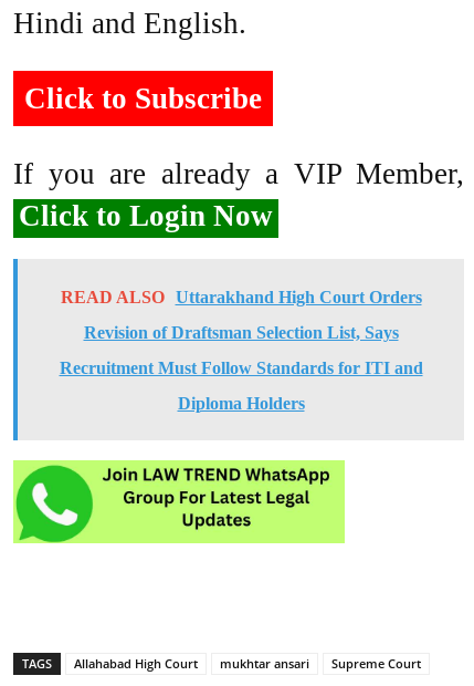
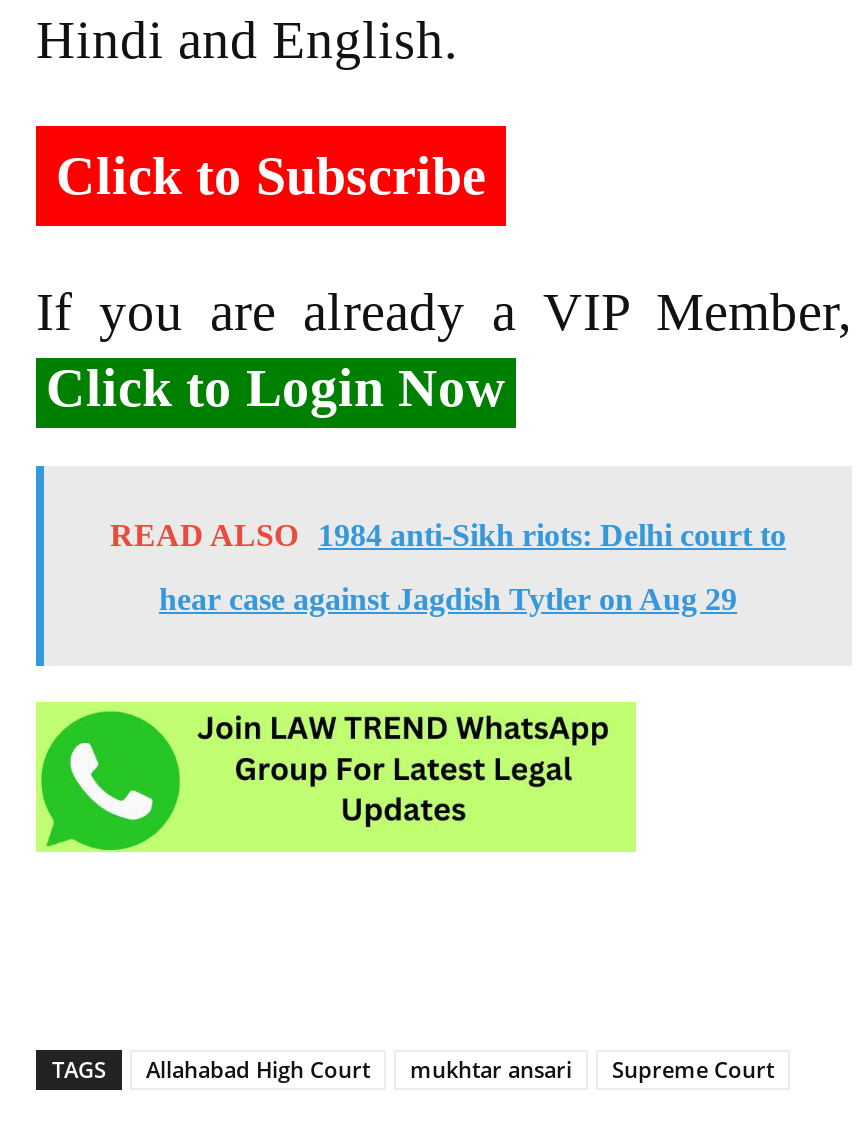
- READ ALSO Uttarakhand High Court Orders
- Revision of Draftsman Selection List, Says
- Recruitment Must Follow Standards for ITI and
- Diploma Holders
+ READ ALSO 1984 anti-Sikh riots: Delhi court to
+ hear case against Jagdish Tytler on Aug 29
